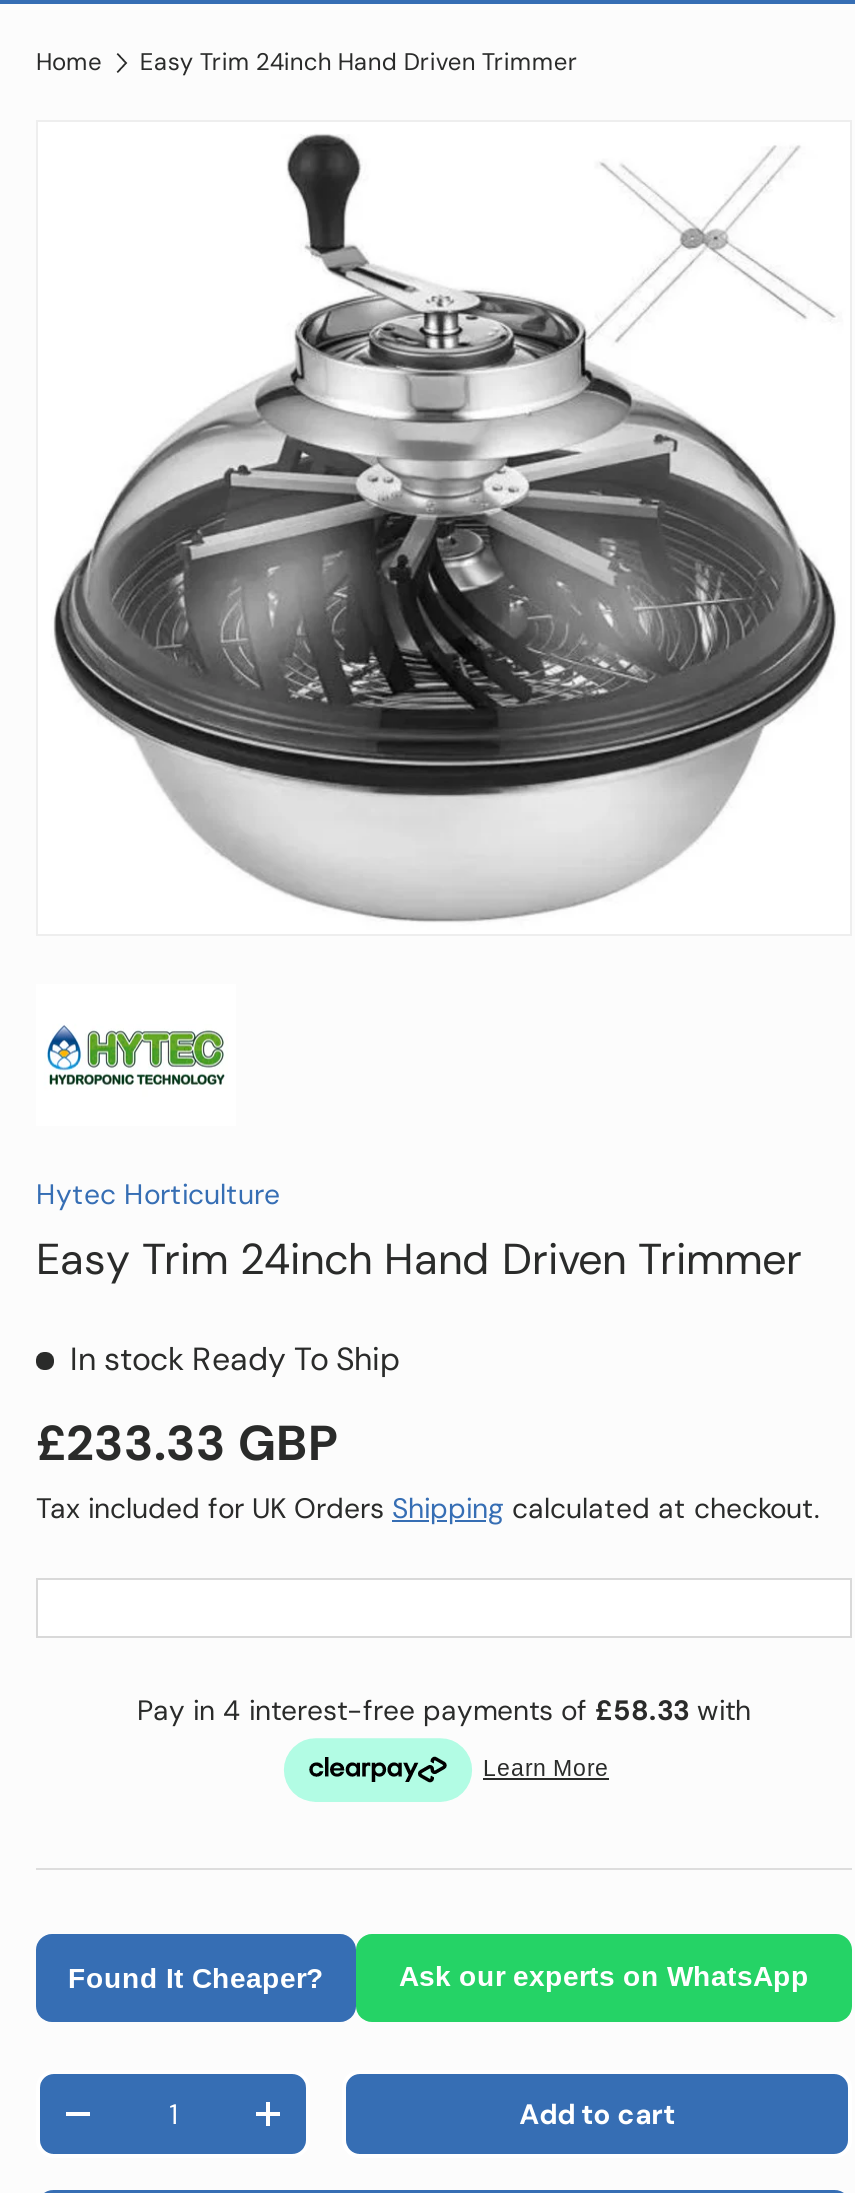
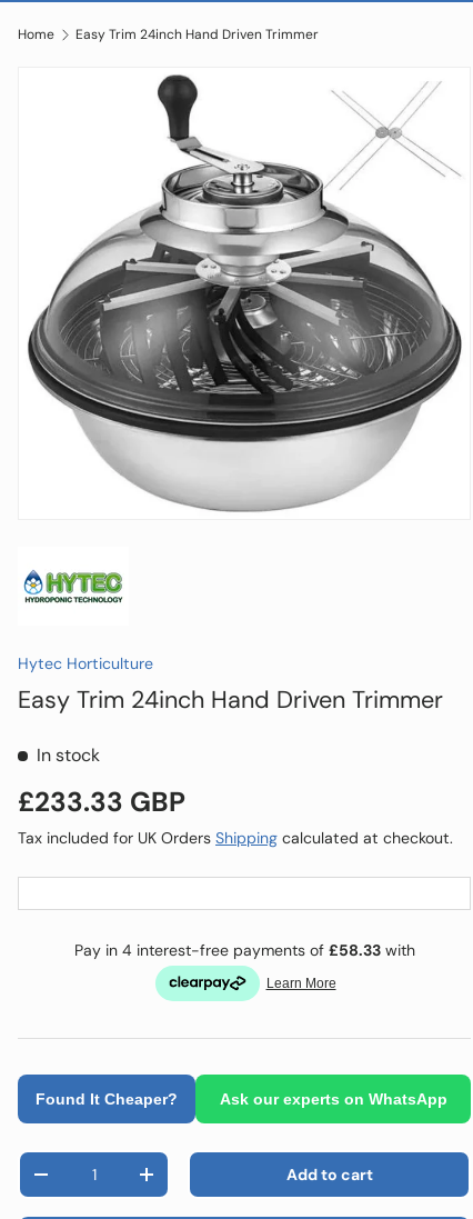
- In stock Ready To Ship
+ In stock
